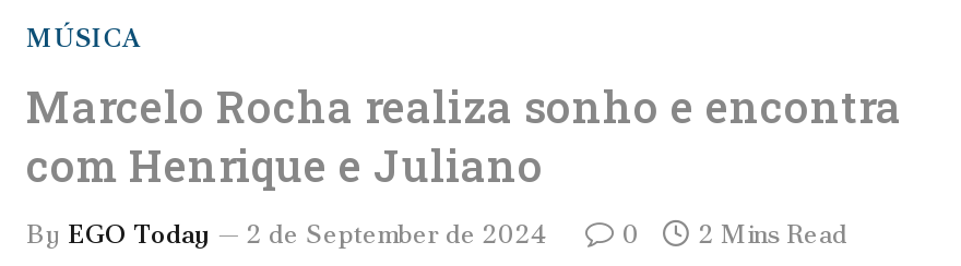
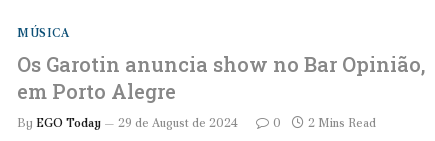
- Marcelo Rocha realiza sonho e encontra
- com Henrique e Juliano
+ Os Garotin anuncia show no Bar Opinião,
+ em Porto Alegre

- 2 de September de 2024
+ 29 de August de 2024
